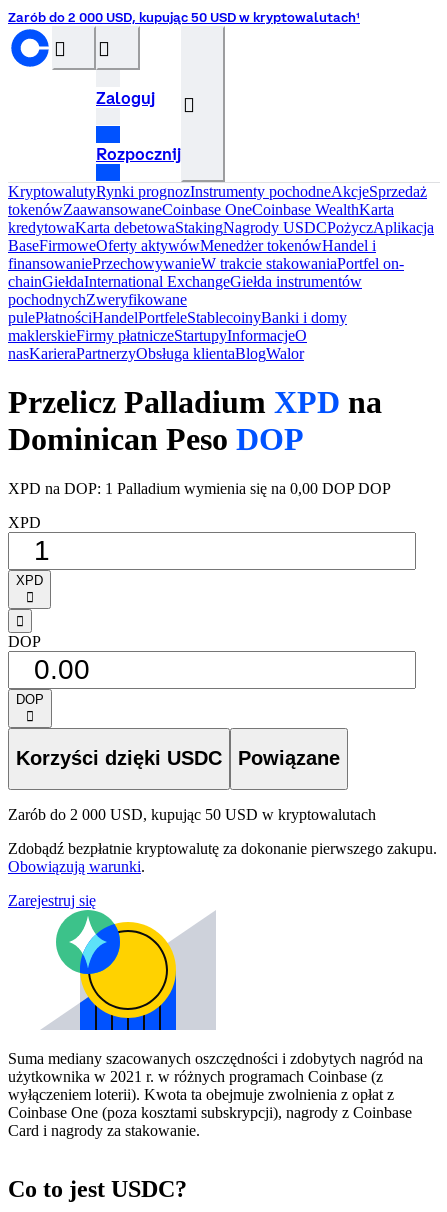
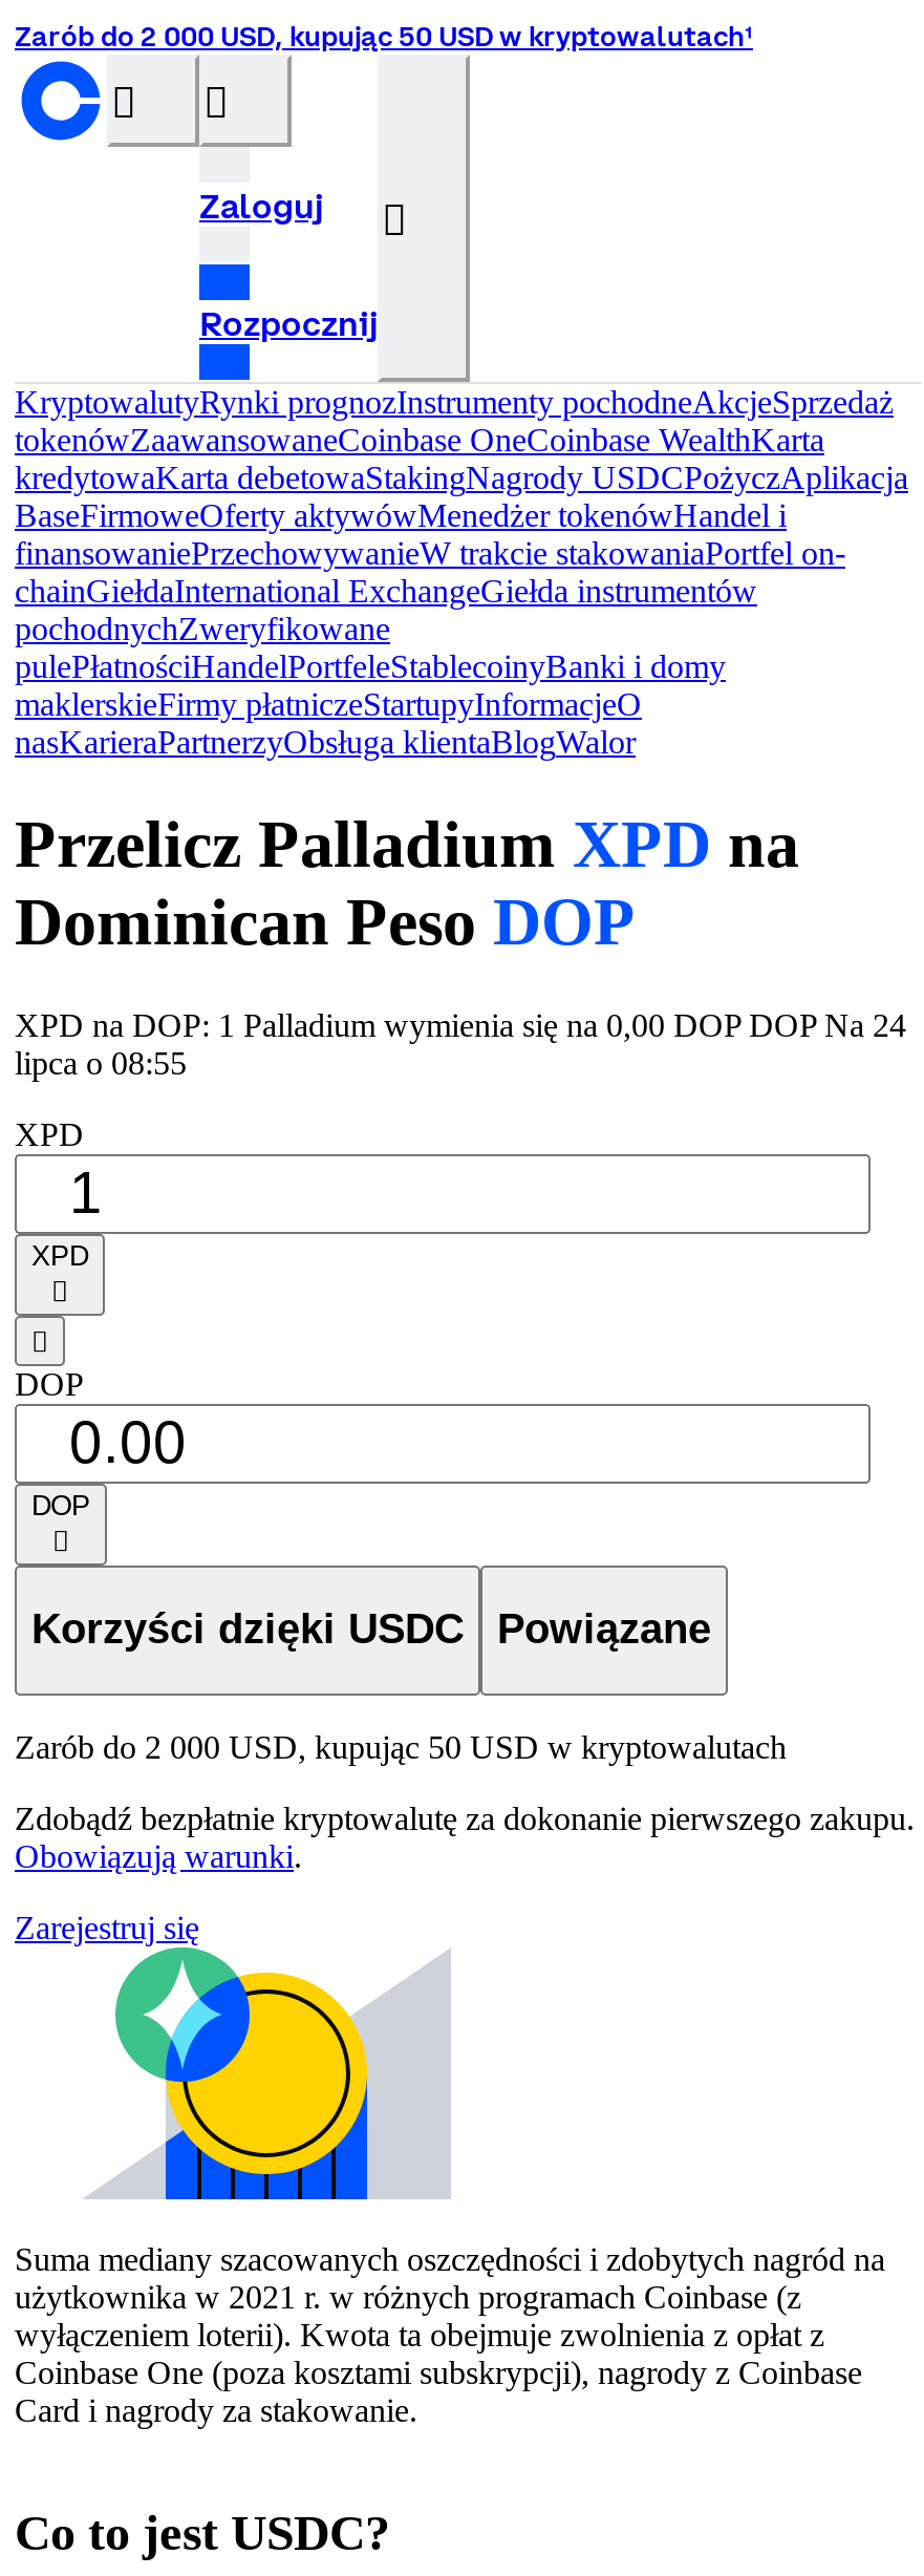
- XPD na DOP: 1 Palladium wymienia się na 0,00 DOP DOP
+ XPD na DOP: 1 Palladium wymienia się na 0,00 DOP DOP Na 24
+ lipca o 08:55
